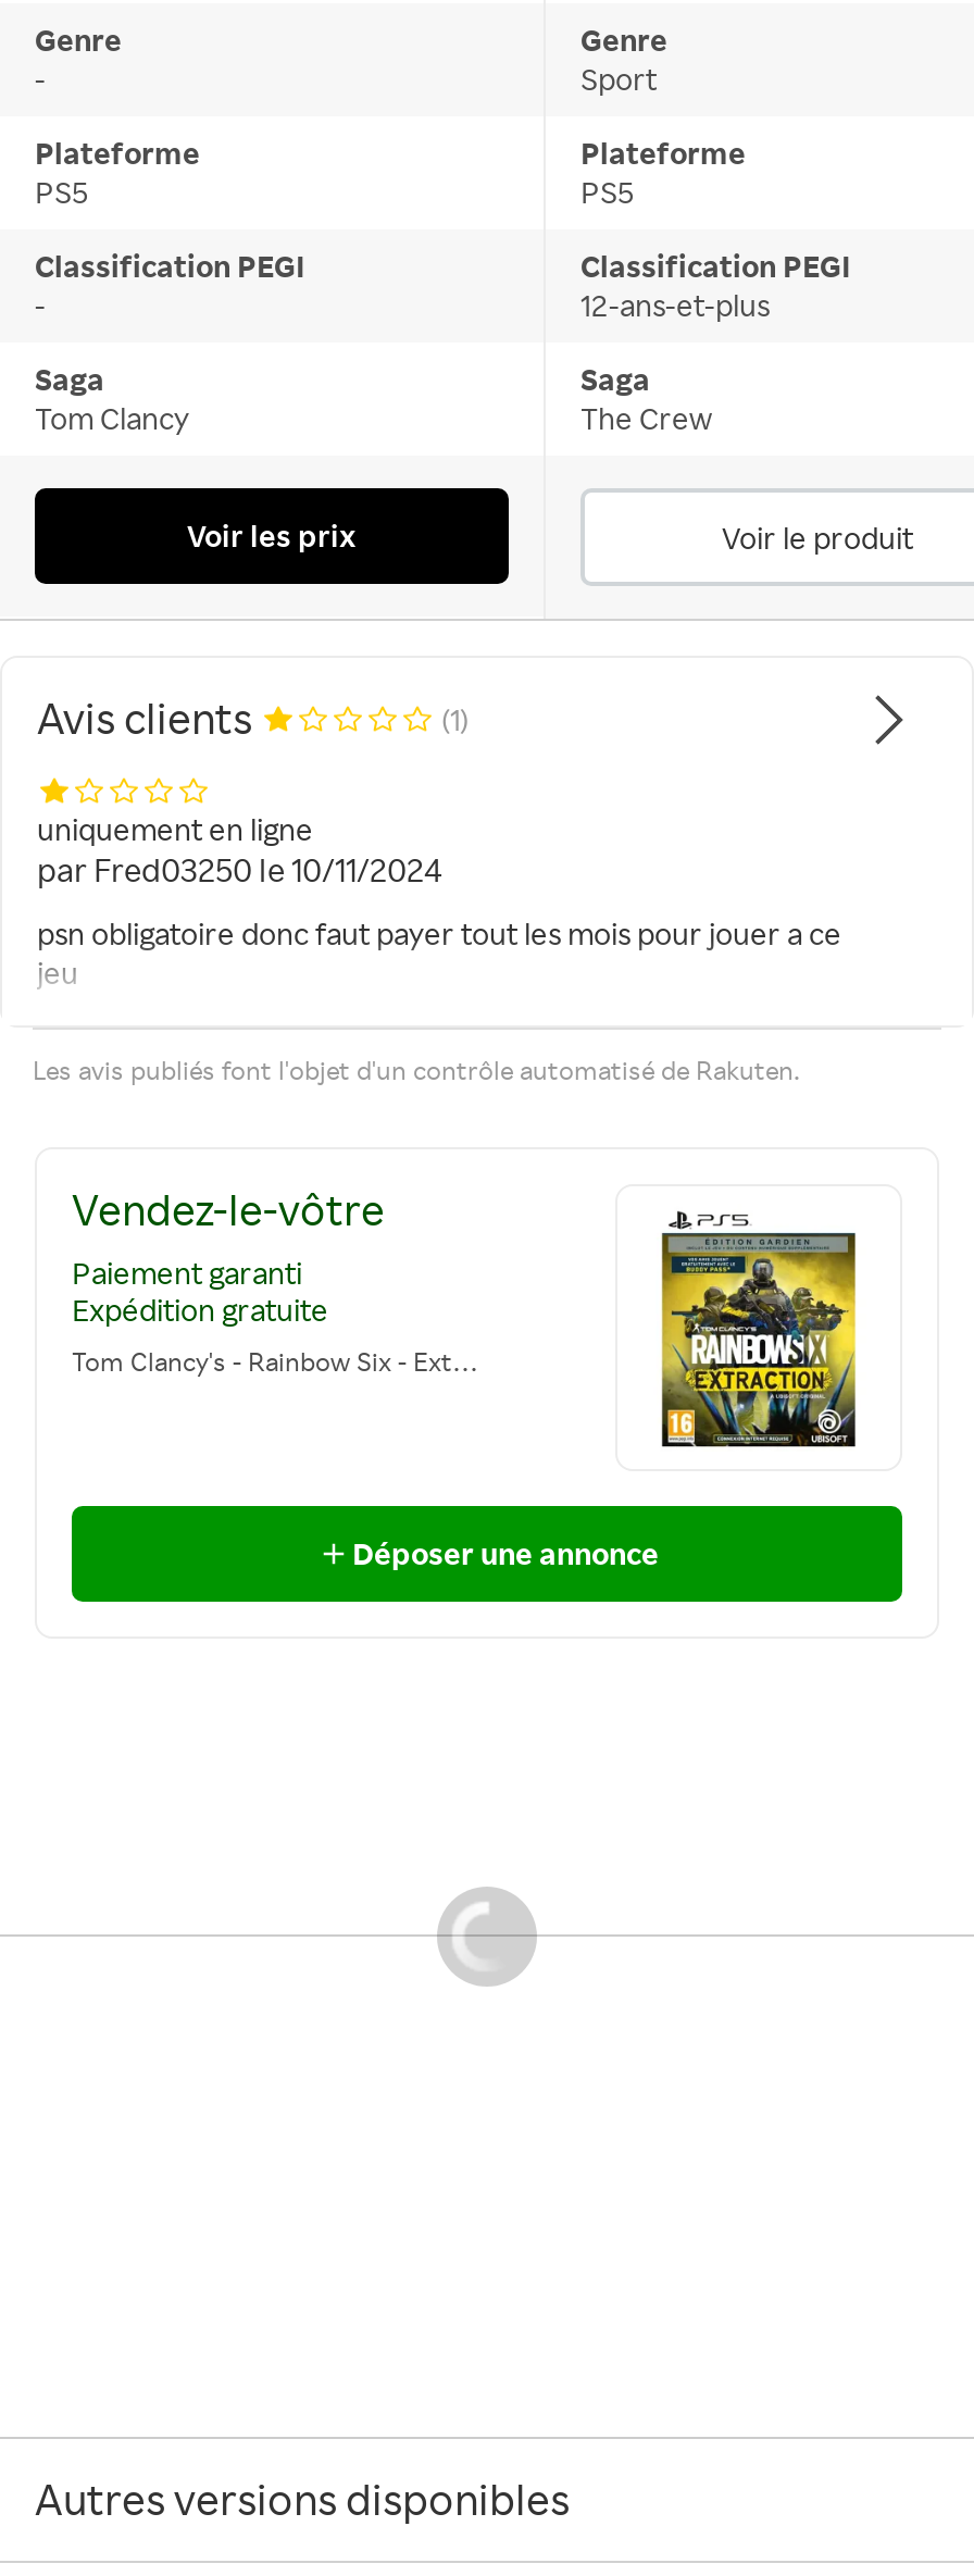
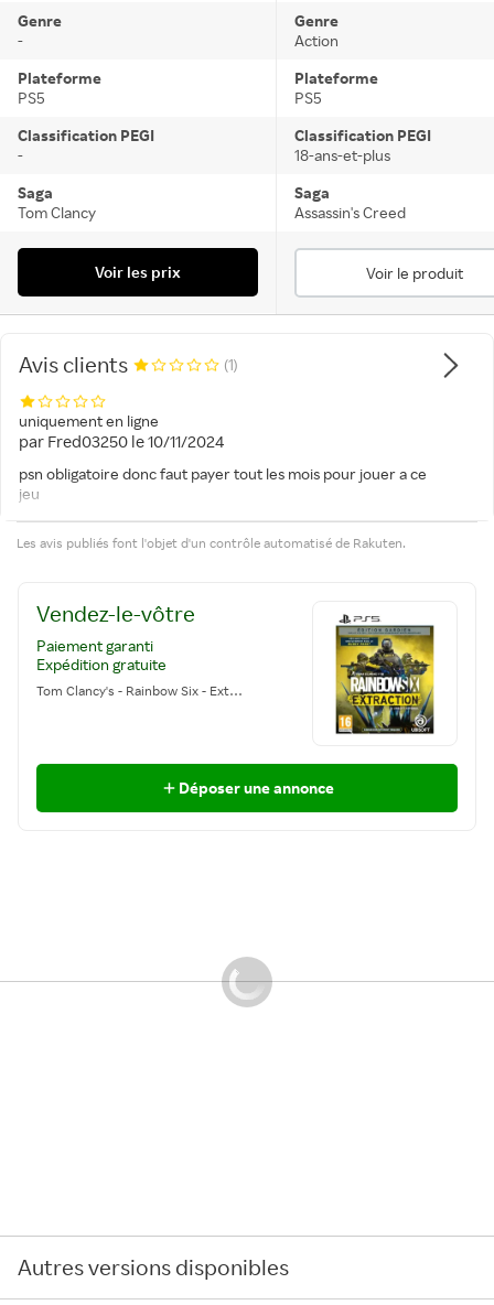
- Sport
+ Action

- 12-ans-et-plus
+ 18-ans-et-plus

- The Crew
+ Assassin's Creed
